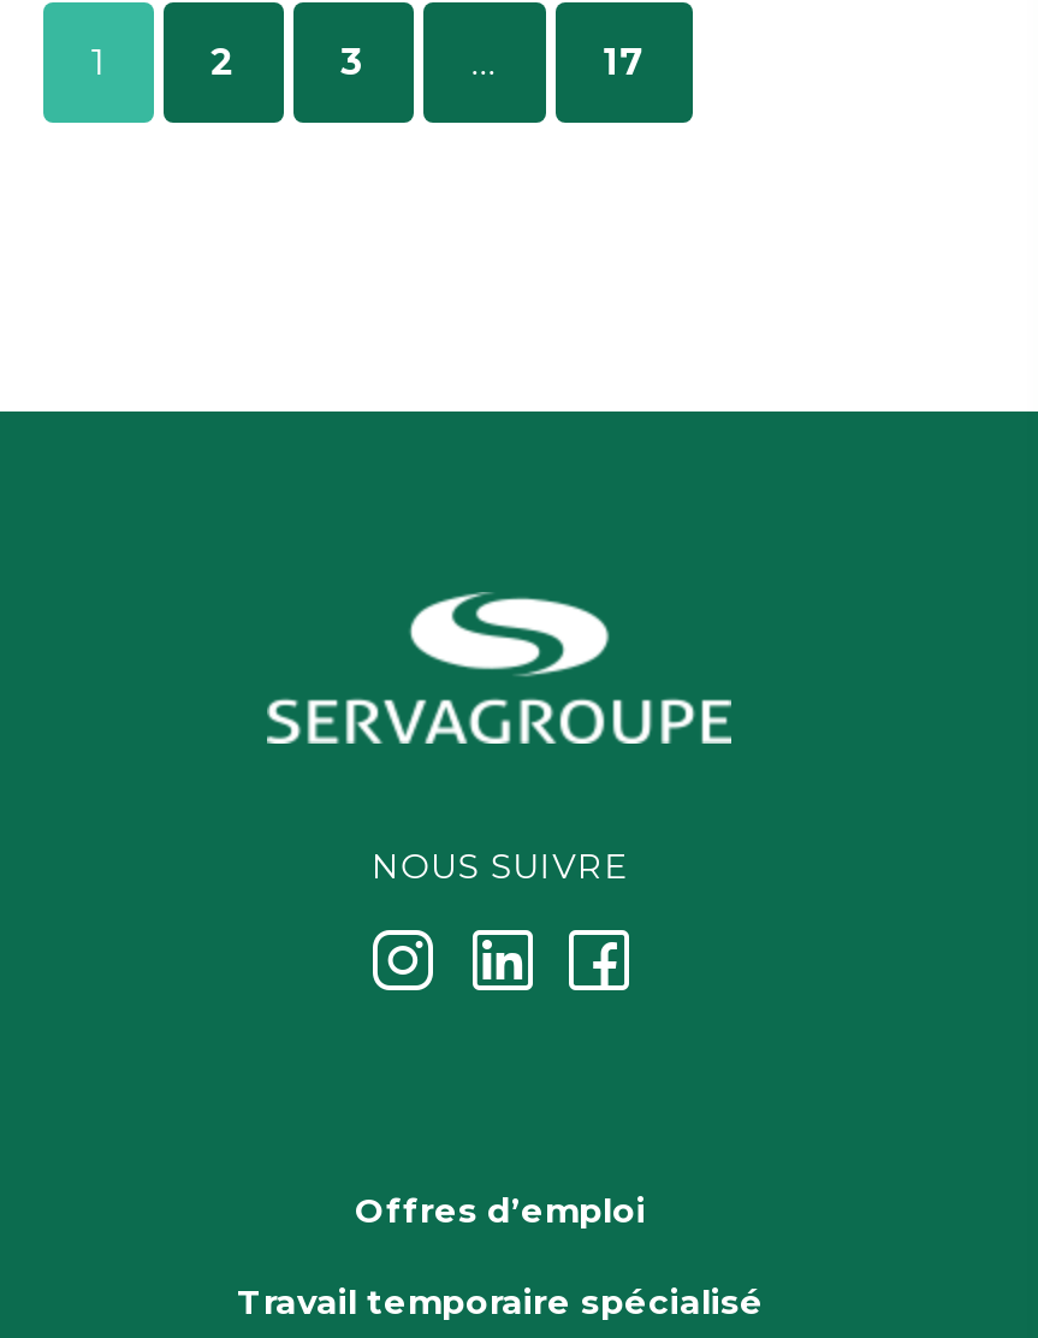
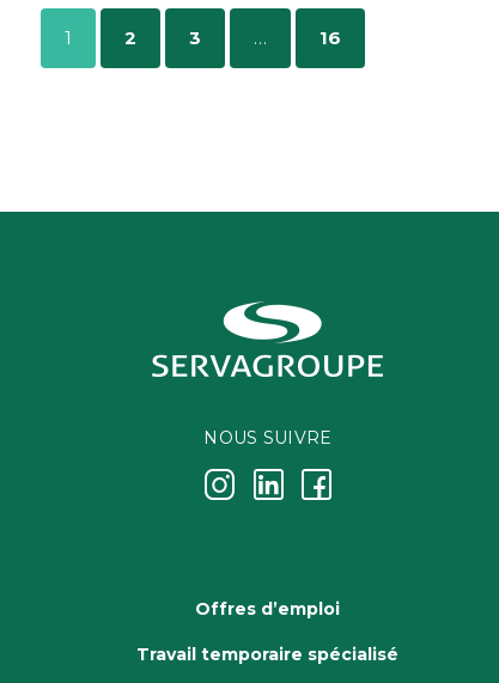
- 17
+ 16
